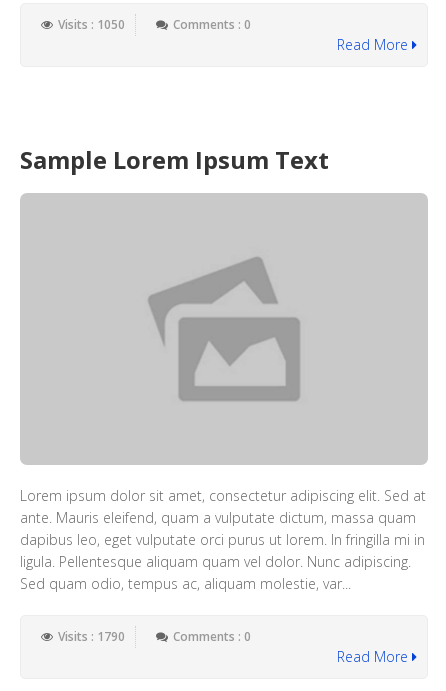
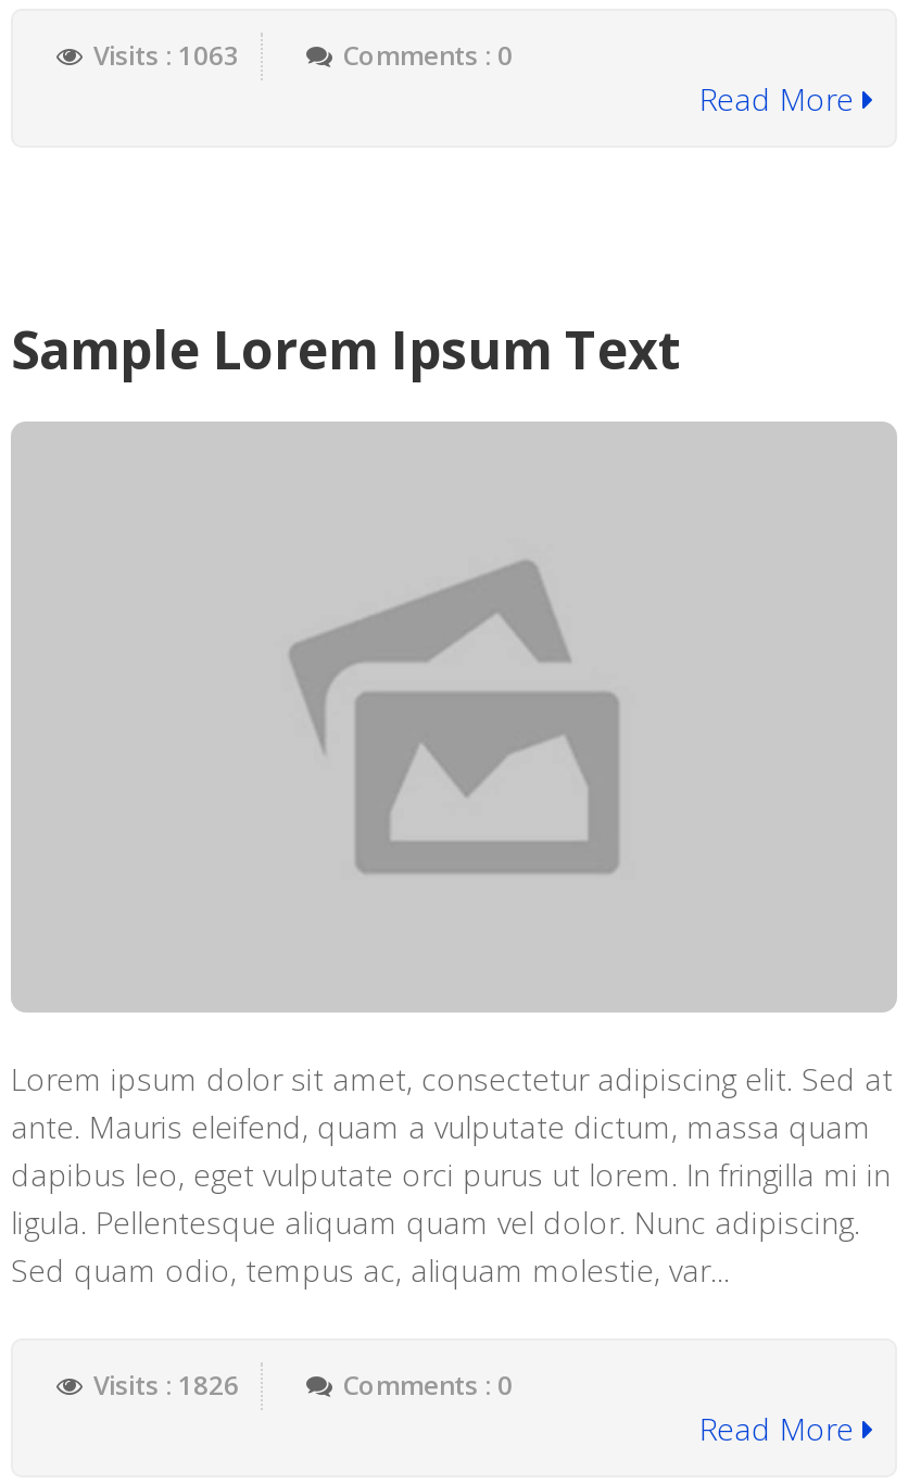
- Visits : 1050
+ Visits : 1063

- Visits : 1790
+ Visits : 1826
